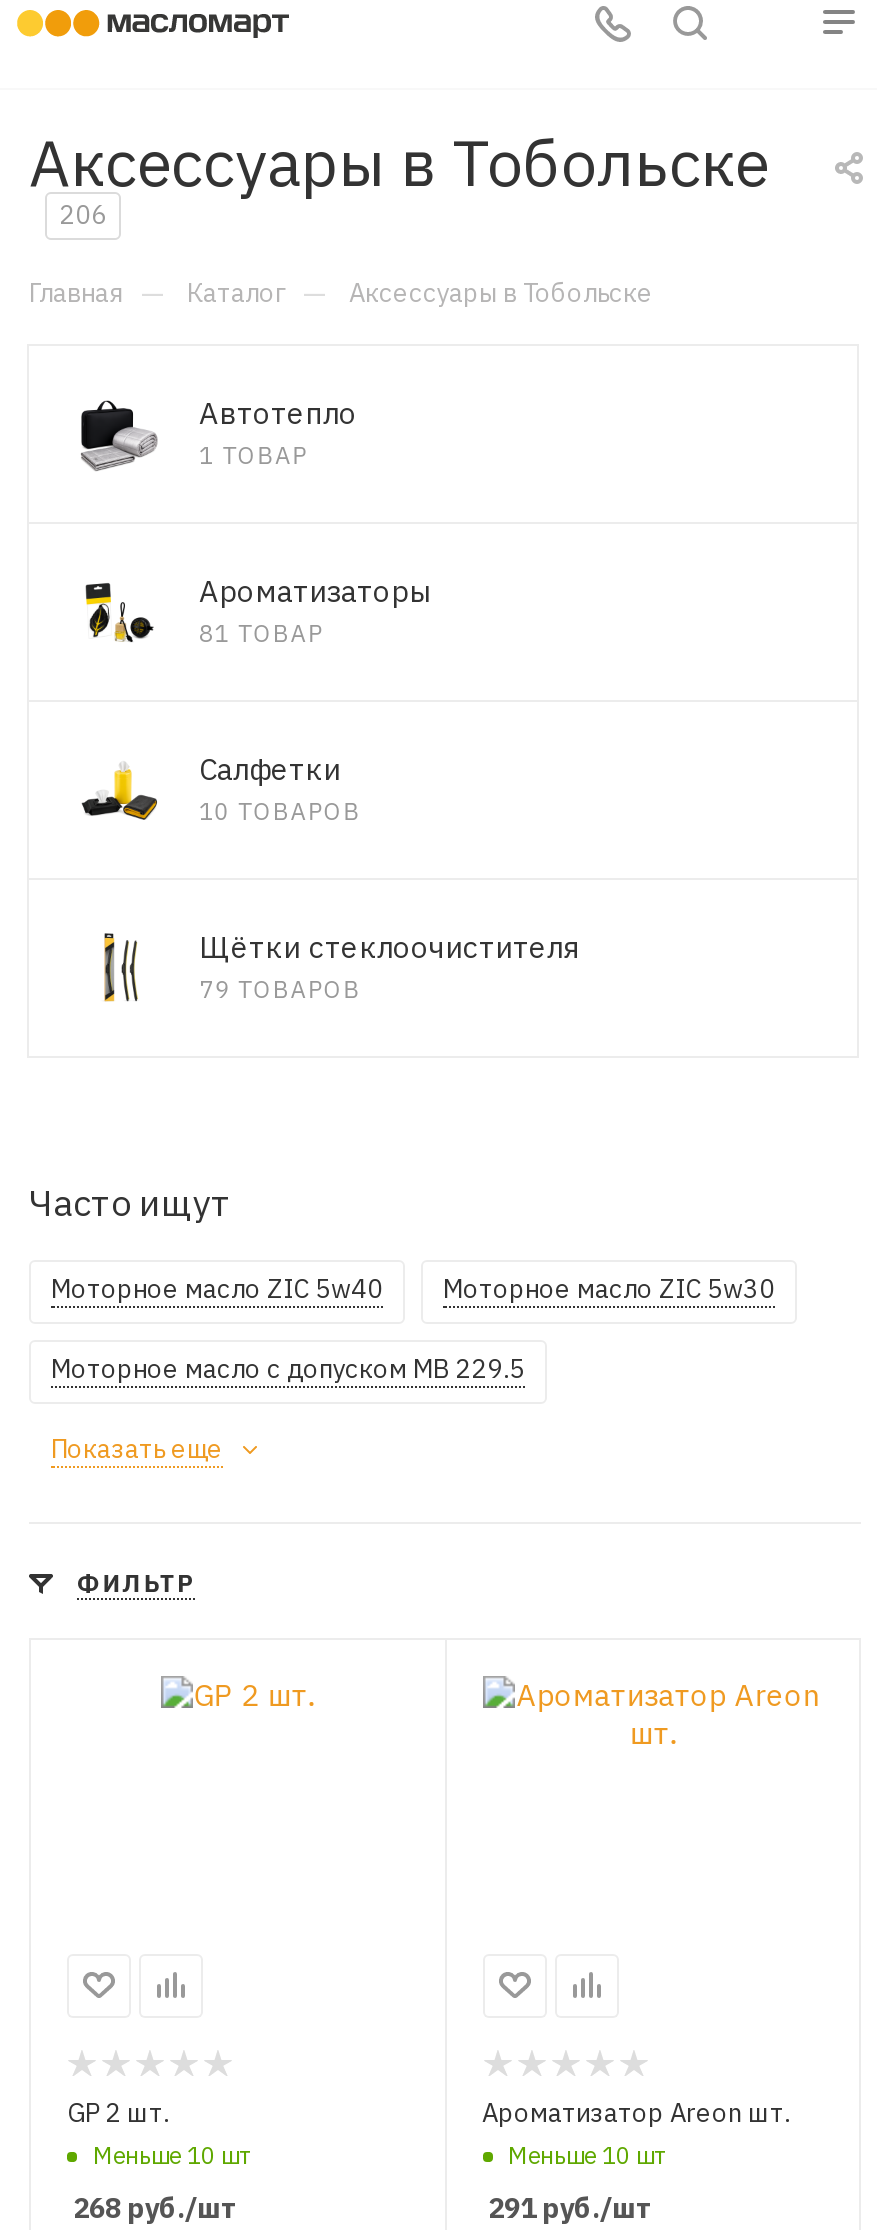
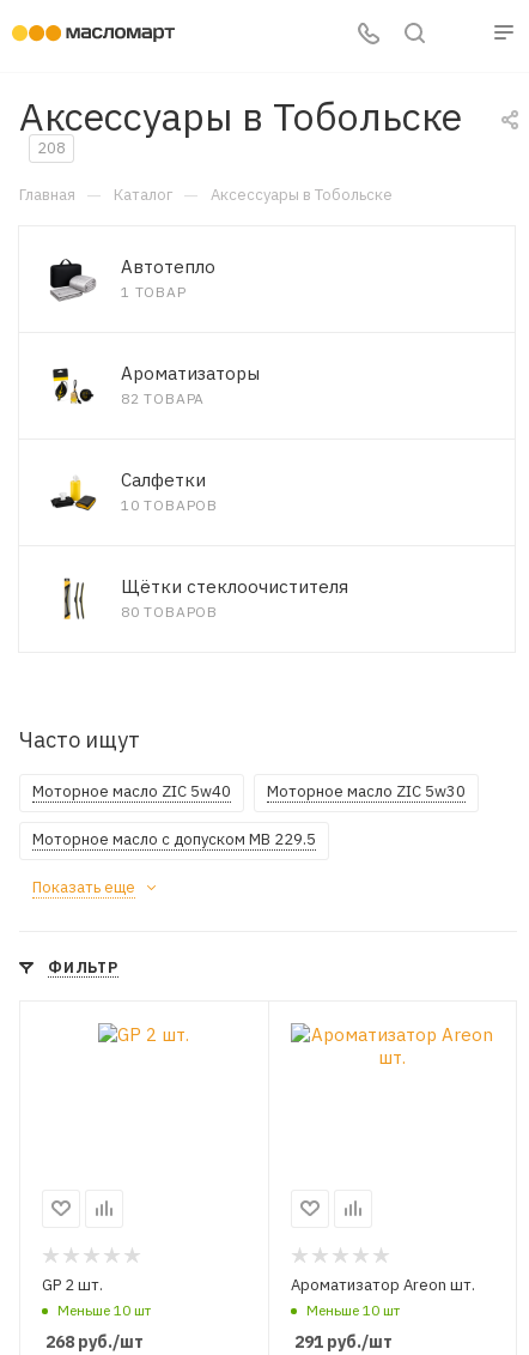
- 206
+ 208

- 81 ТОВАР
+ 82 ТОВАРА

- 79 ТОВАРОВ
+ 80 ТОВАРОВ
